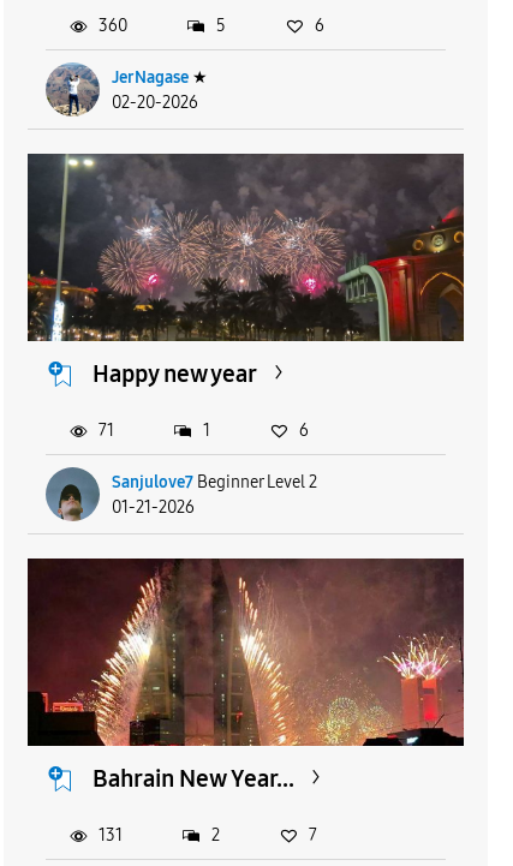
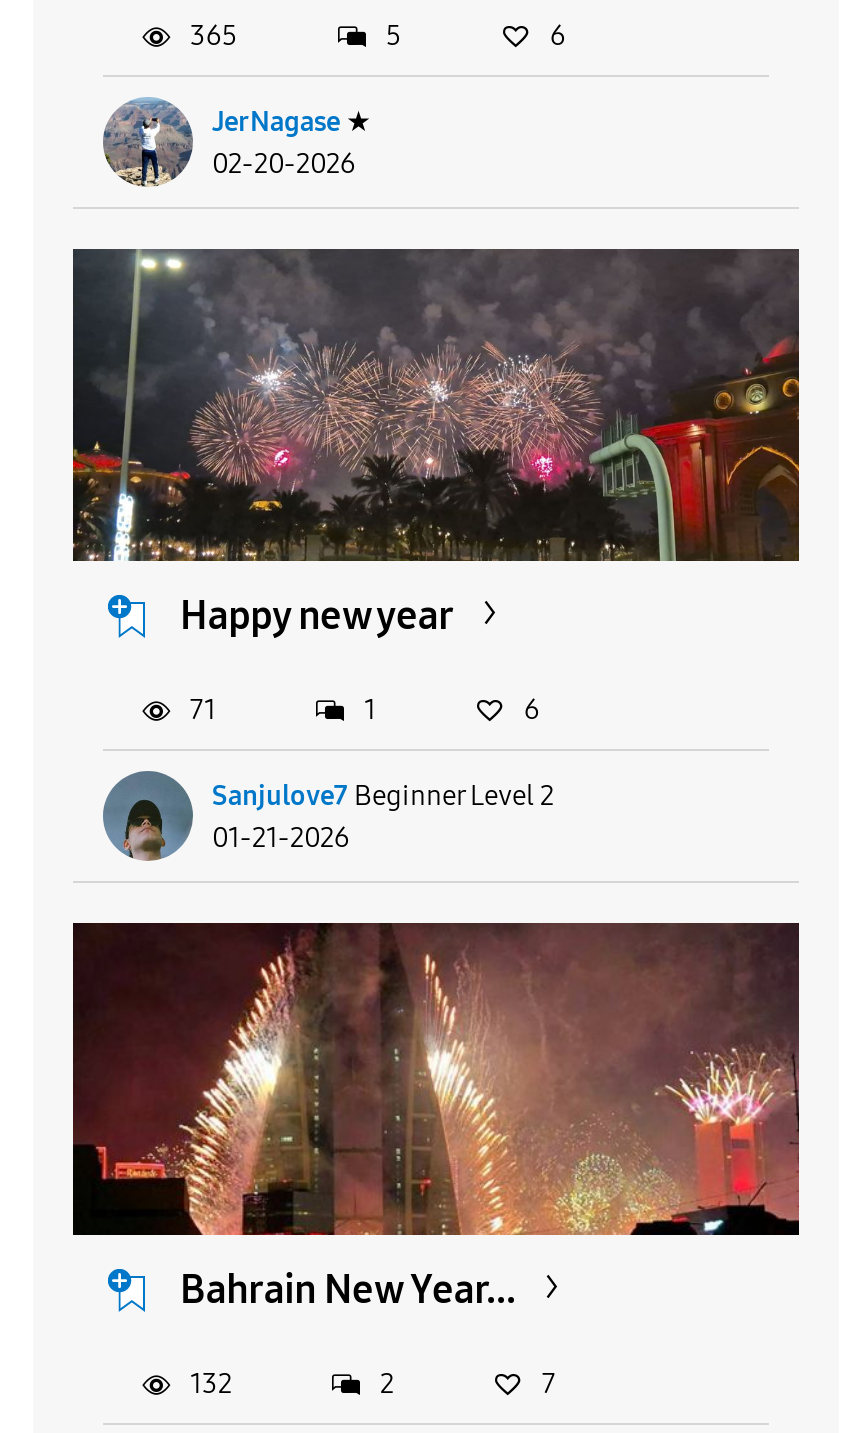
- 360
+ 365

- 131
+ 132
